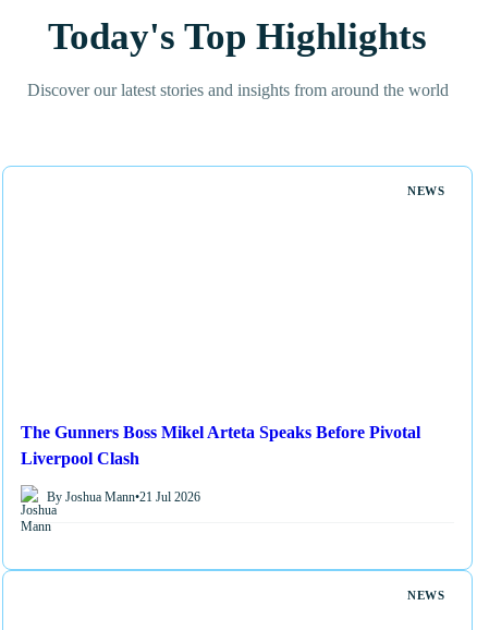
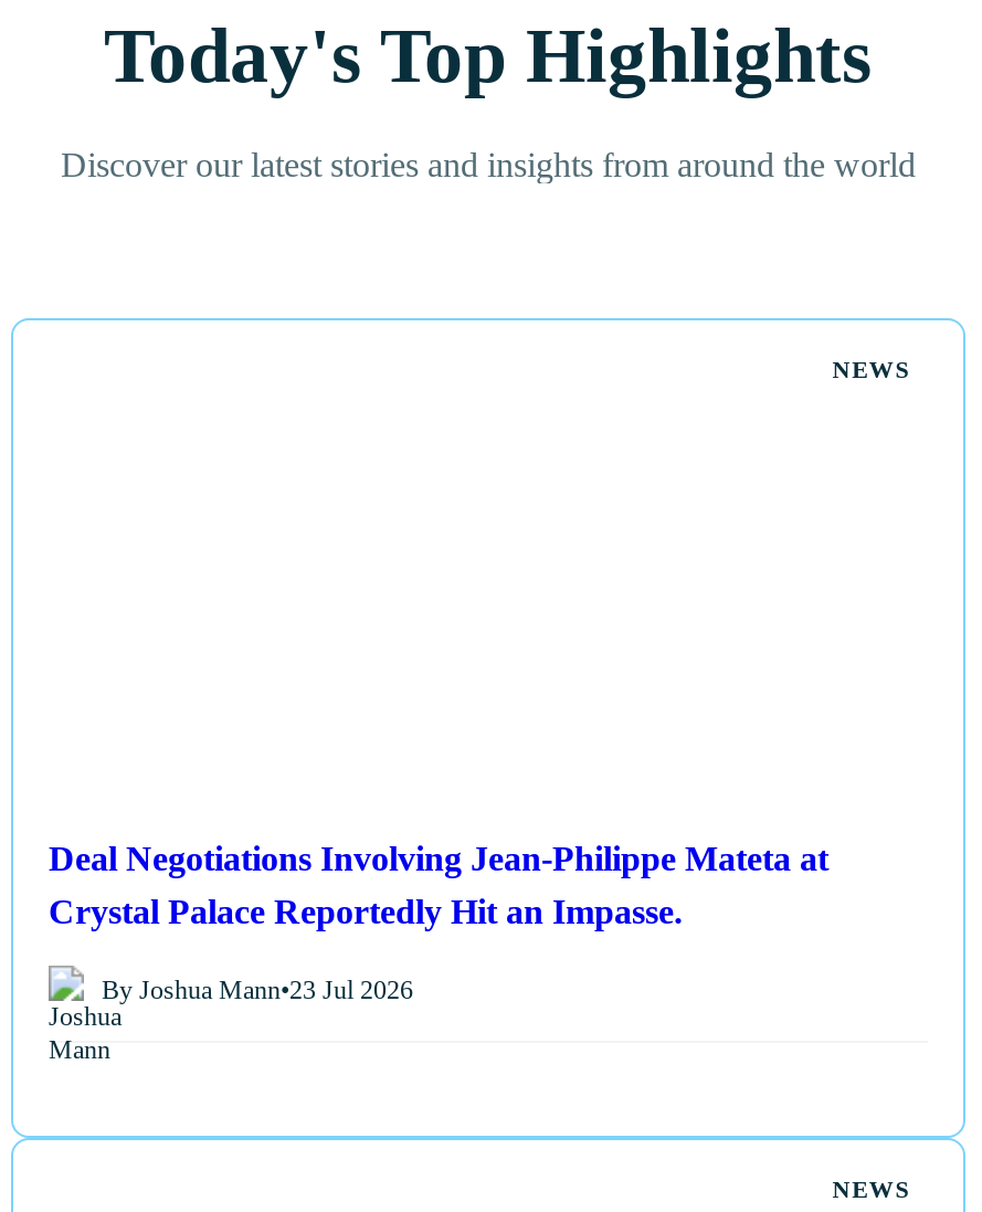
- The Gunners Boss Mikel Arteta Speaks Before Pivotal
- Liverpool Clash
+ Deal Negotiations Involving Jean-Philippe Mateta at
+ Crystal Palace Reportedly Hit an Impasse.

- By Joshua Mann•21 Jul 2026
+ By Joshua Mann•23 Jul 2026
